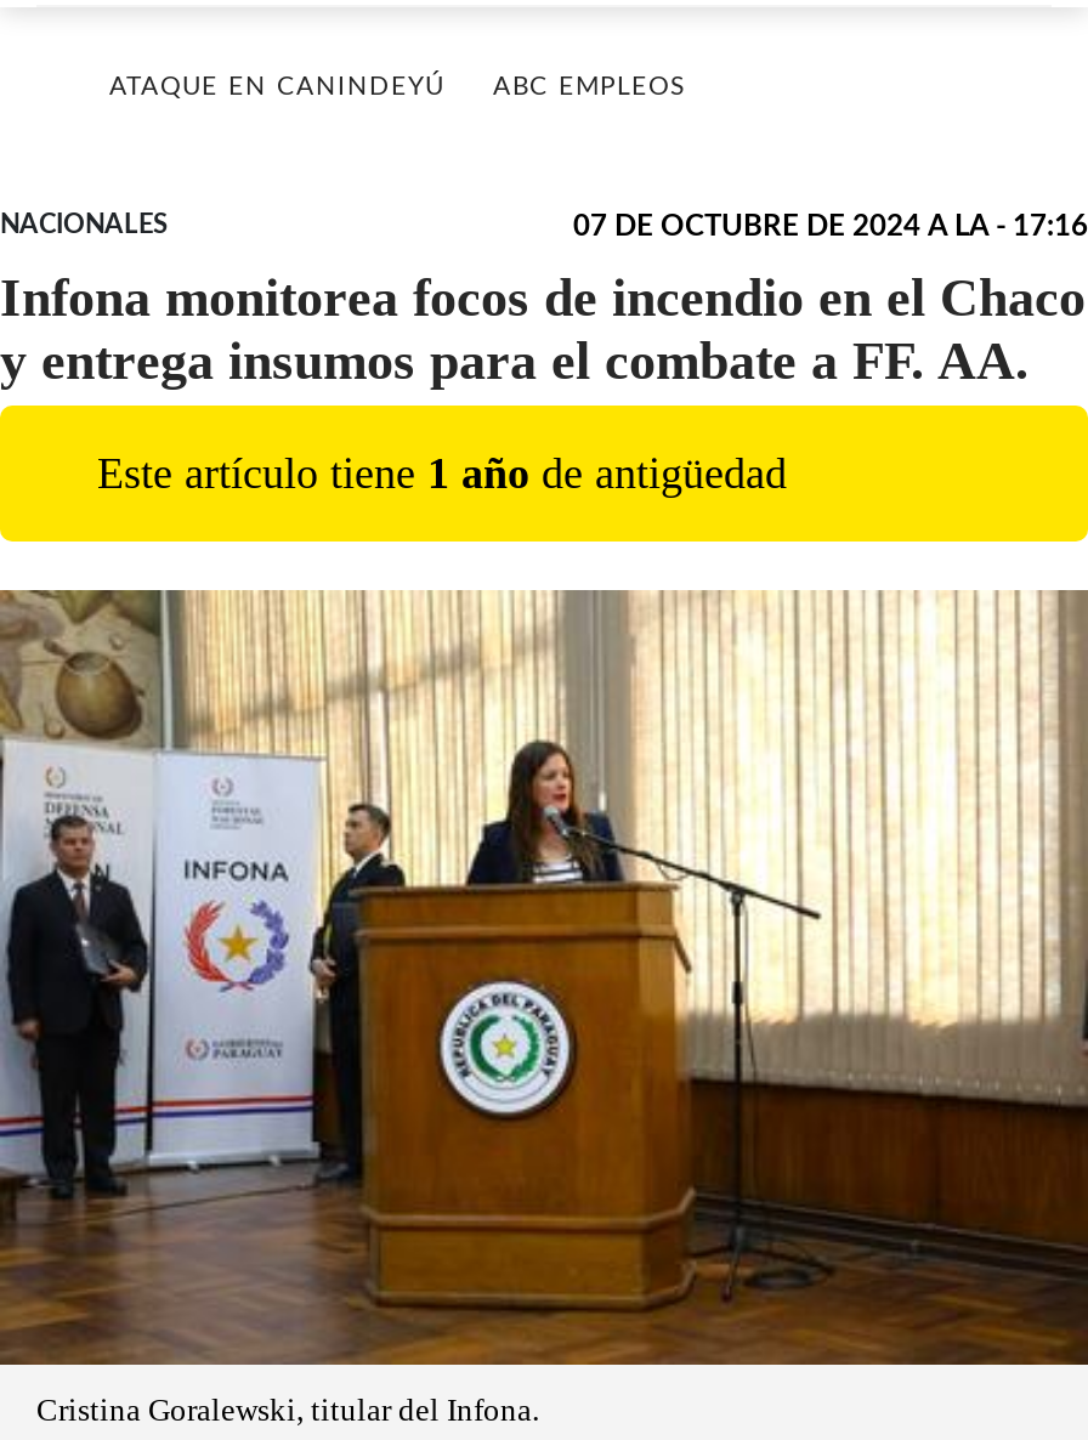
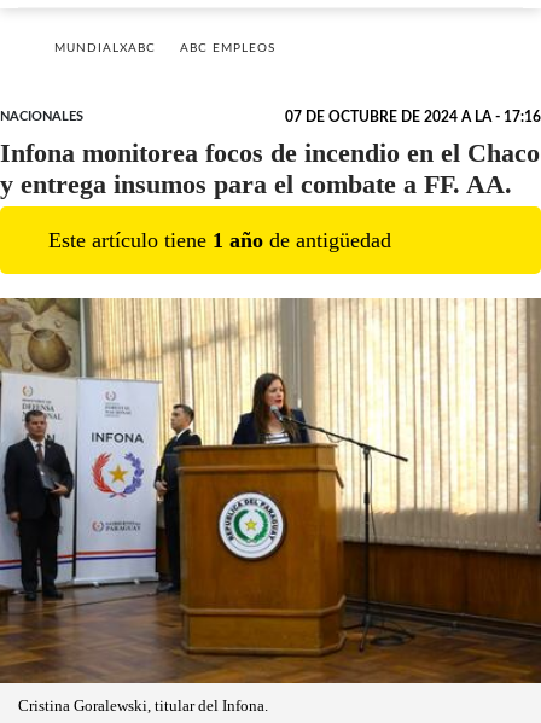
- ATAQUE EN CANINDEYÚ
+ MUNDIALXABC
